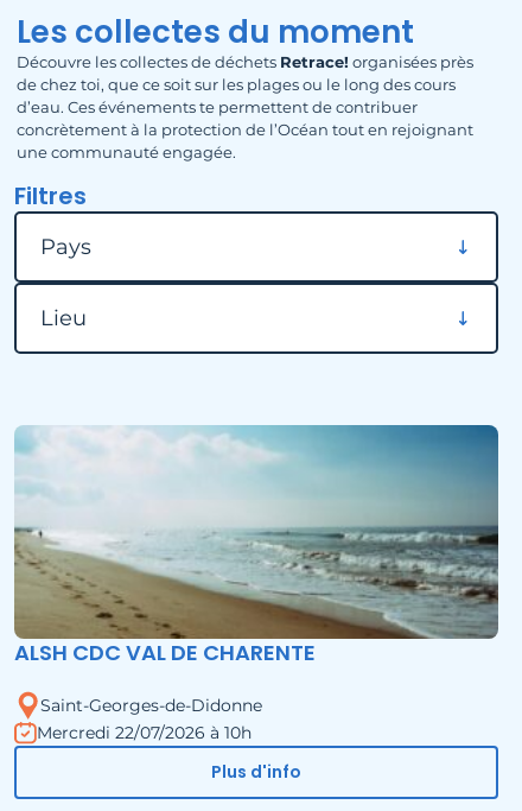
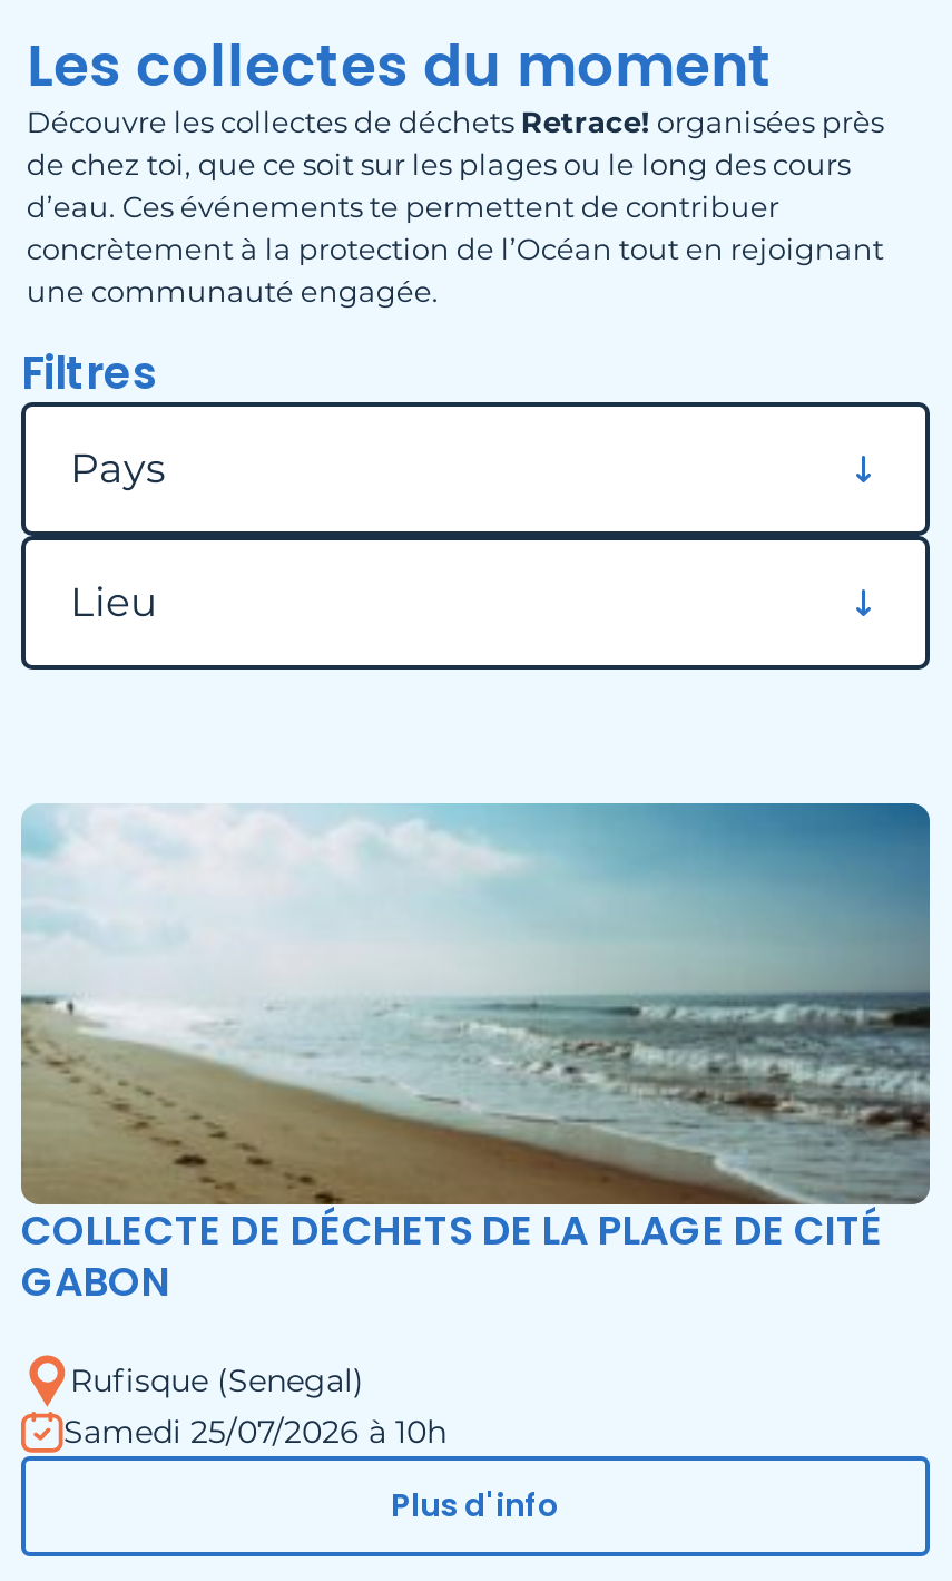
- ALSH CDC VAL DE CHARENTE
+ COLLECTE DE DÉCHETS DE LA PLAGE DE CITÉ
+ GABON

- Saint-Georges-de-Didonne
- Mercredi 22/07/2026 à 10h
+ Rufisque (Senegal)
+ Samedi 25/07/2026 à 10h
